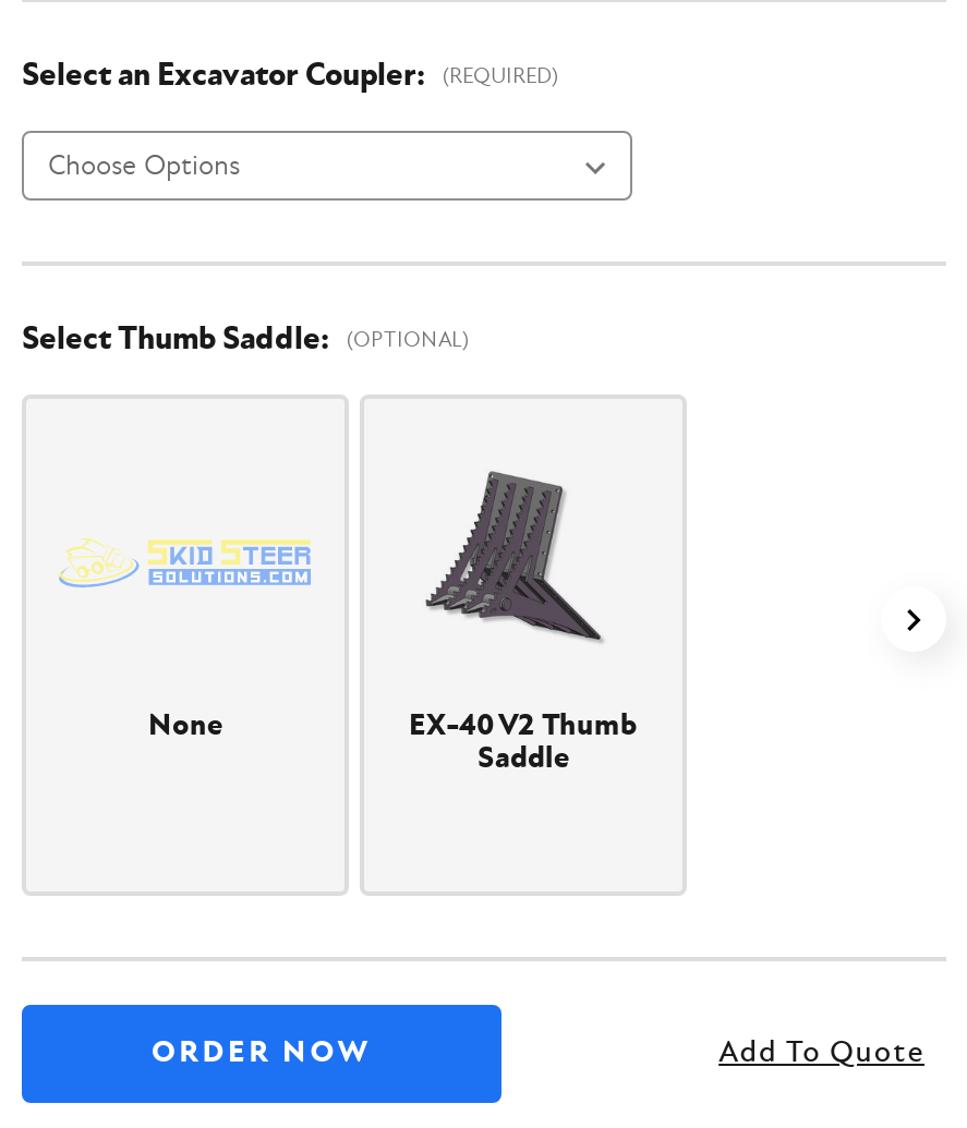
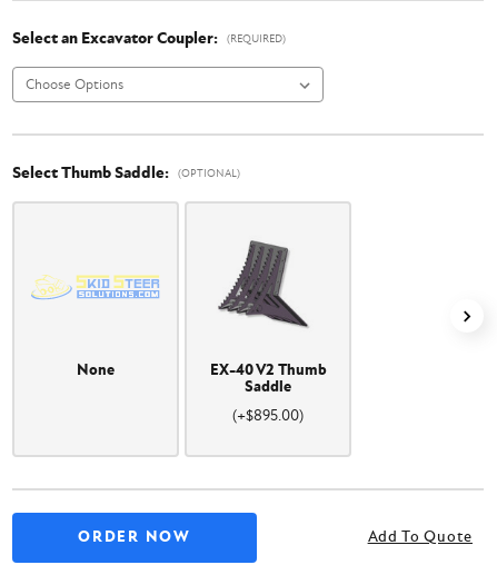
+ (+$895.00)
